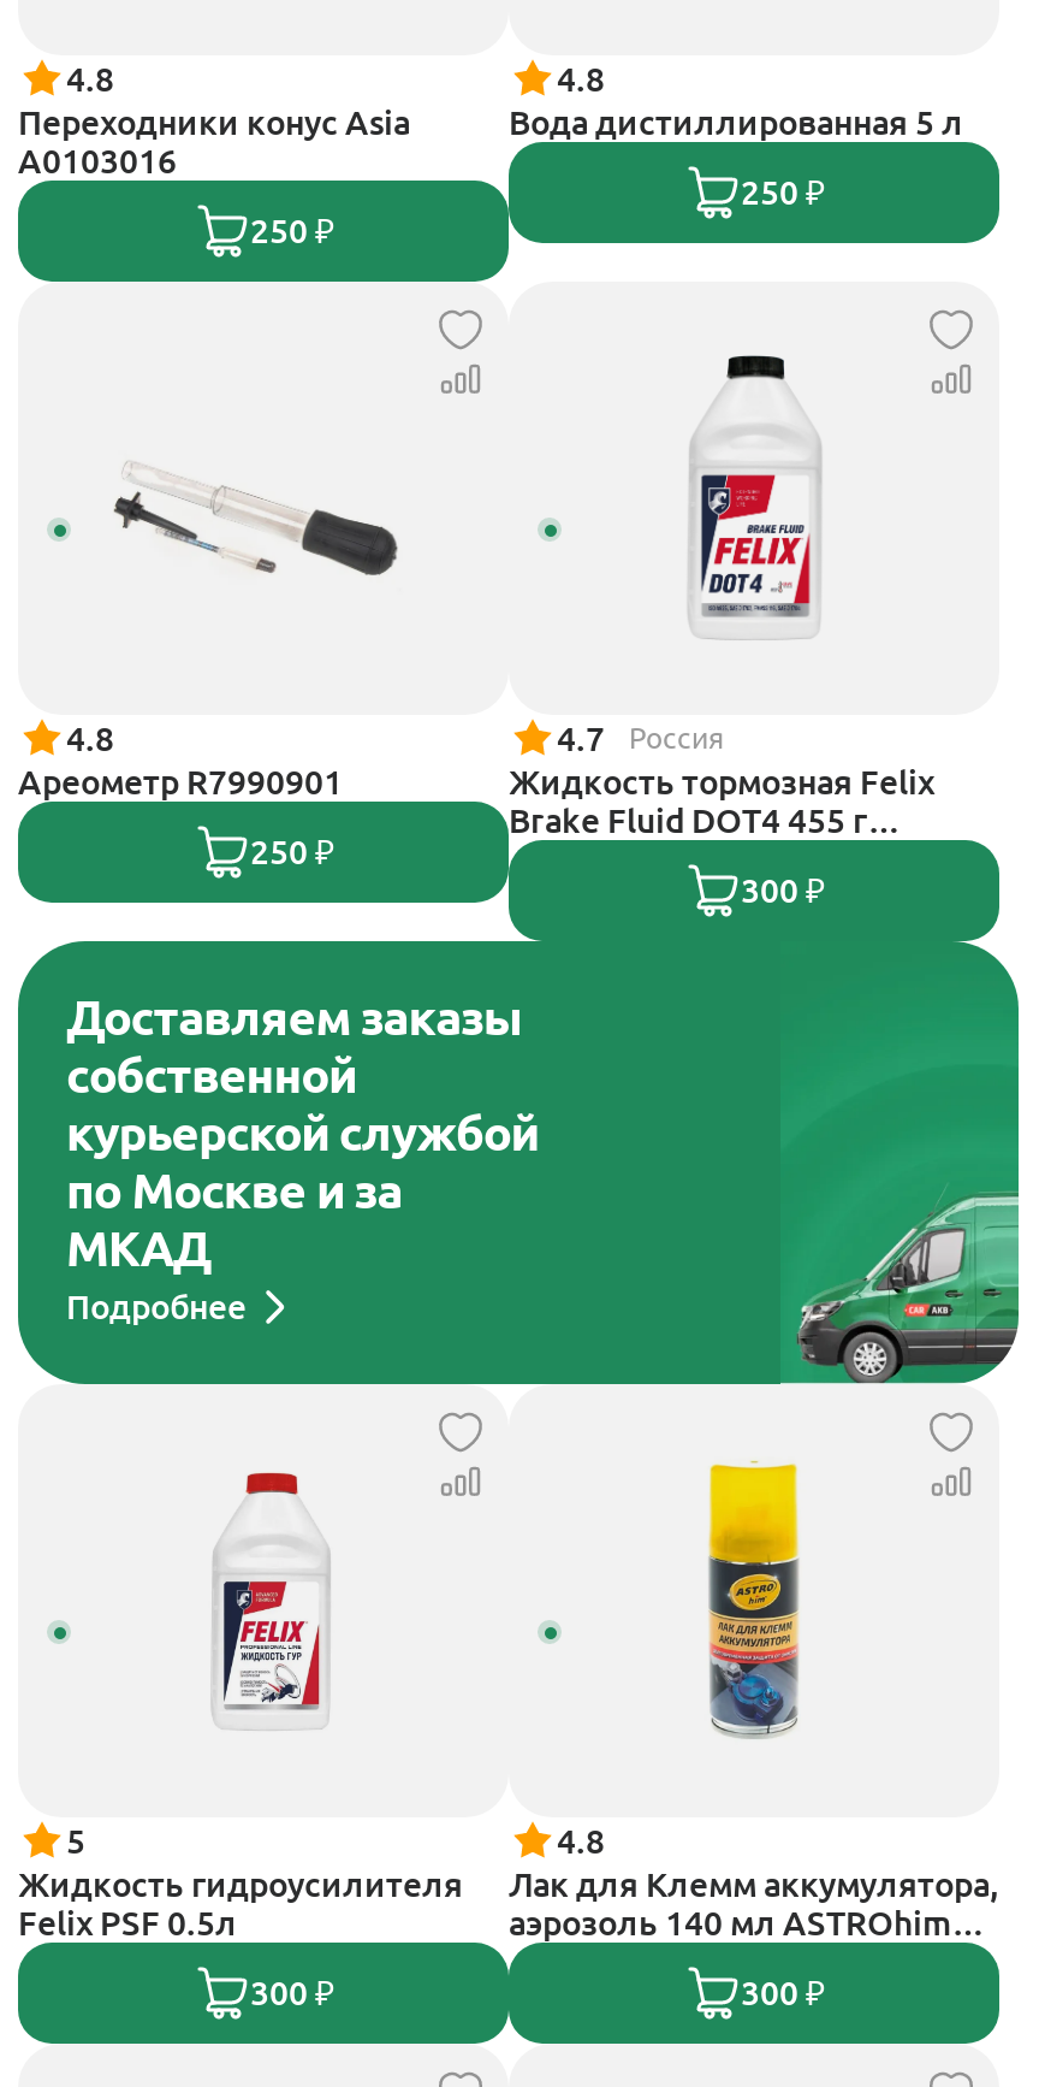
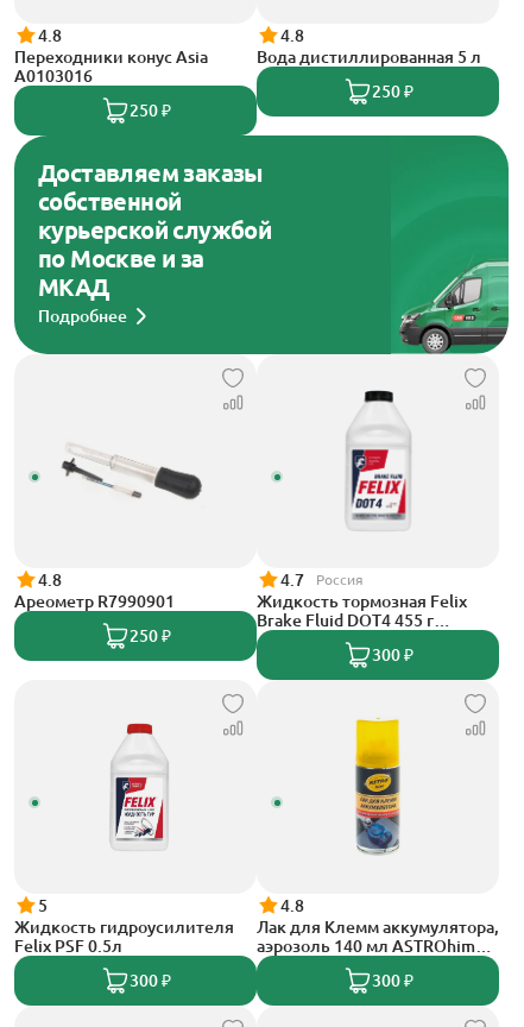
moved down: [image] | 4.8 | Ареометр R7990901 | ... | Brake Fluid DOT4 455 г | 300 ₽

moved up: [image] | Доставляем заказы | собственной | курьерской службой | по Москве и за | МКАД | Подробнее
